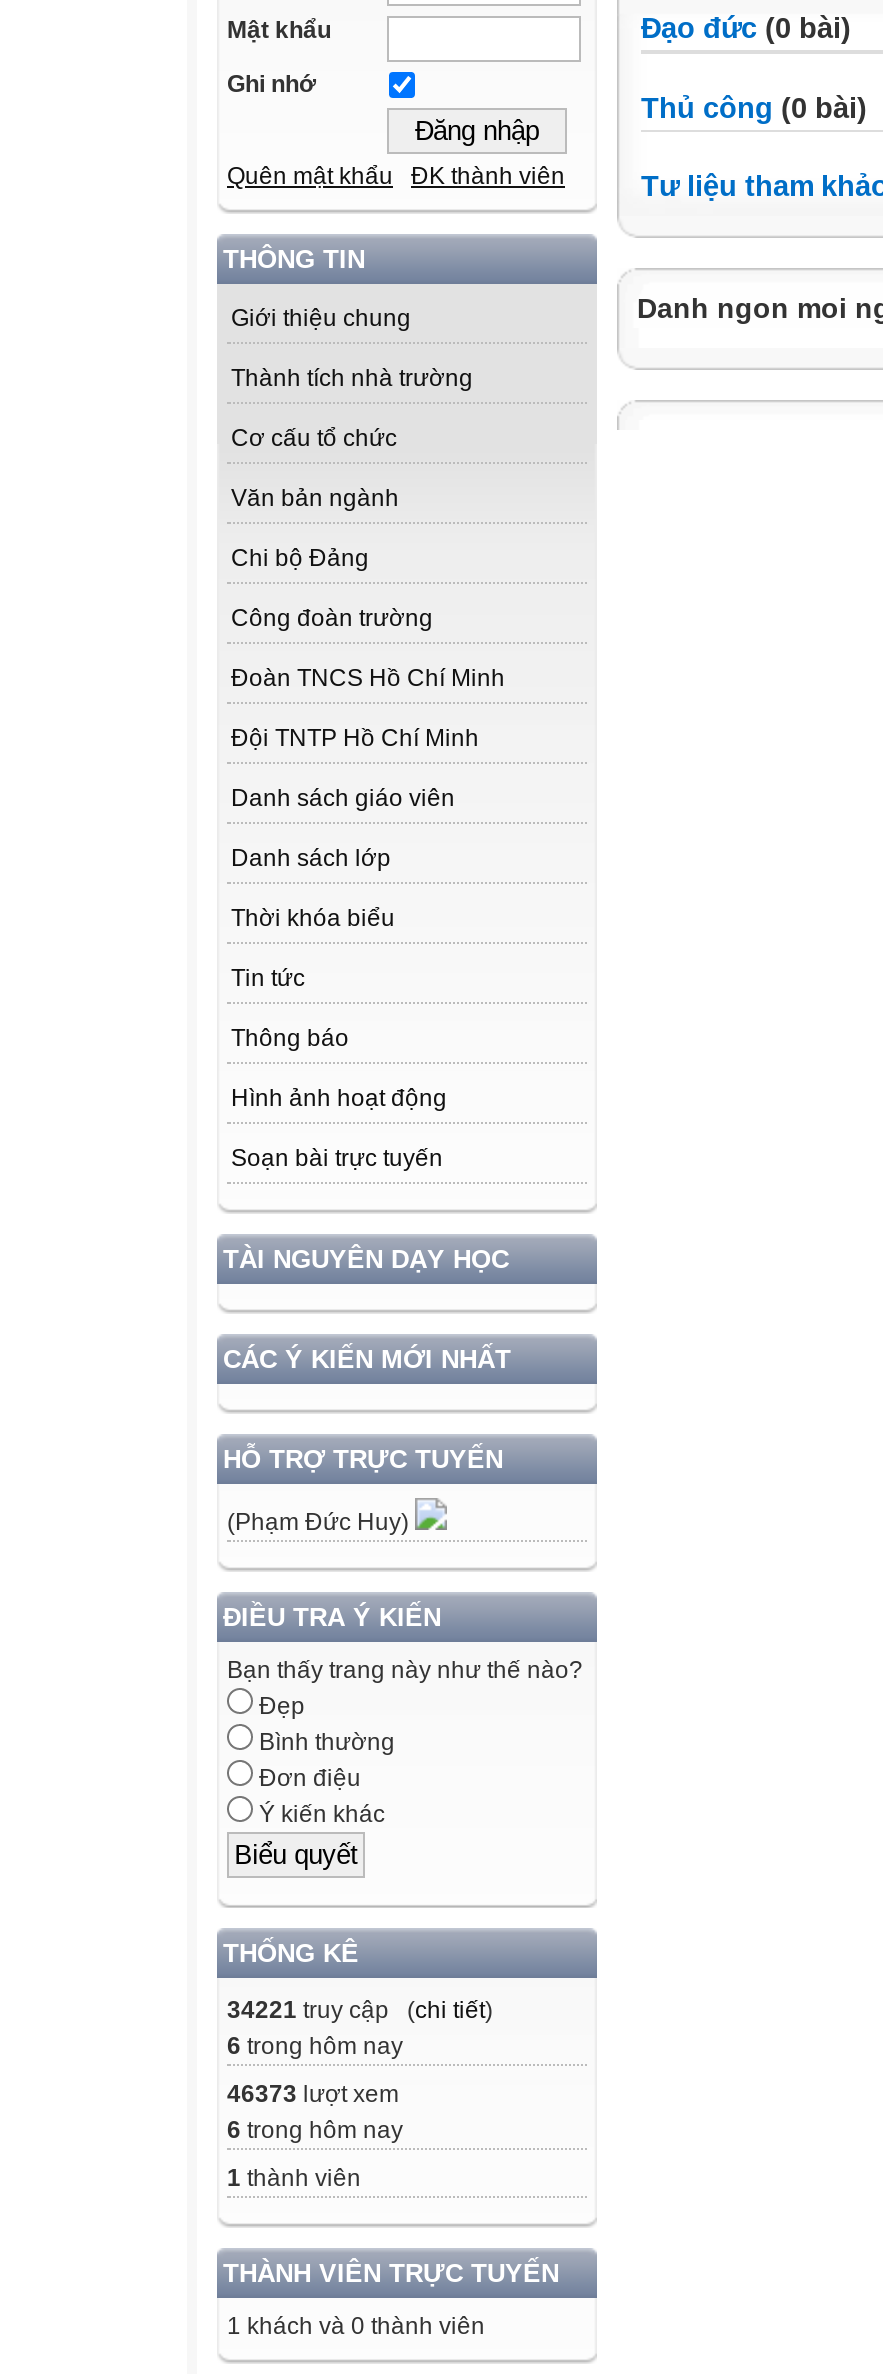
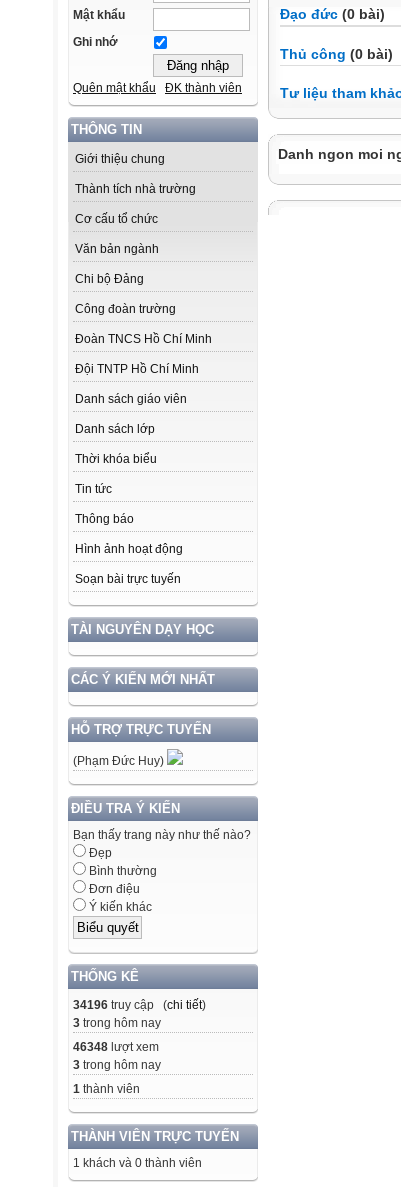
- 34221 truy cập (chi tiết)
+ 34196 truy cập (chi tiết)

- 6 trong hôm nay
+ 3 trong hôm nay

- 46373 lượt xem
+ 46348 lượt xem

- 6 trong hôm nay
+ 3 trong hôm nay
